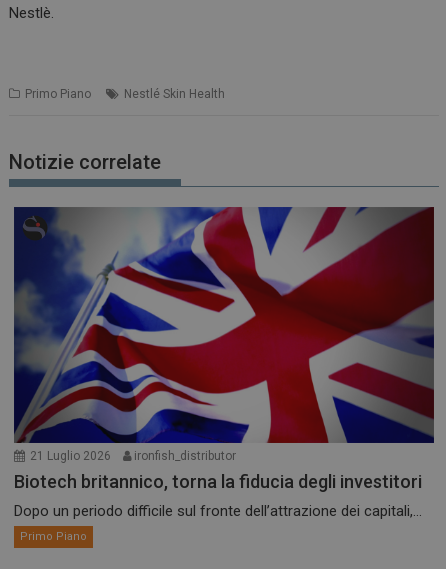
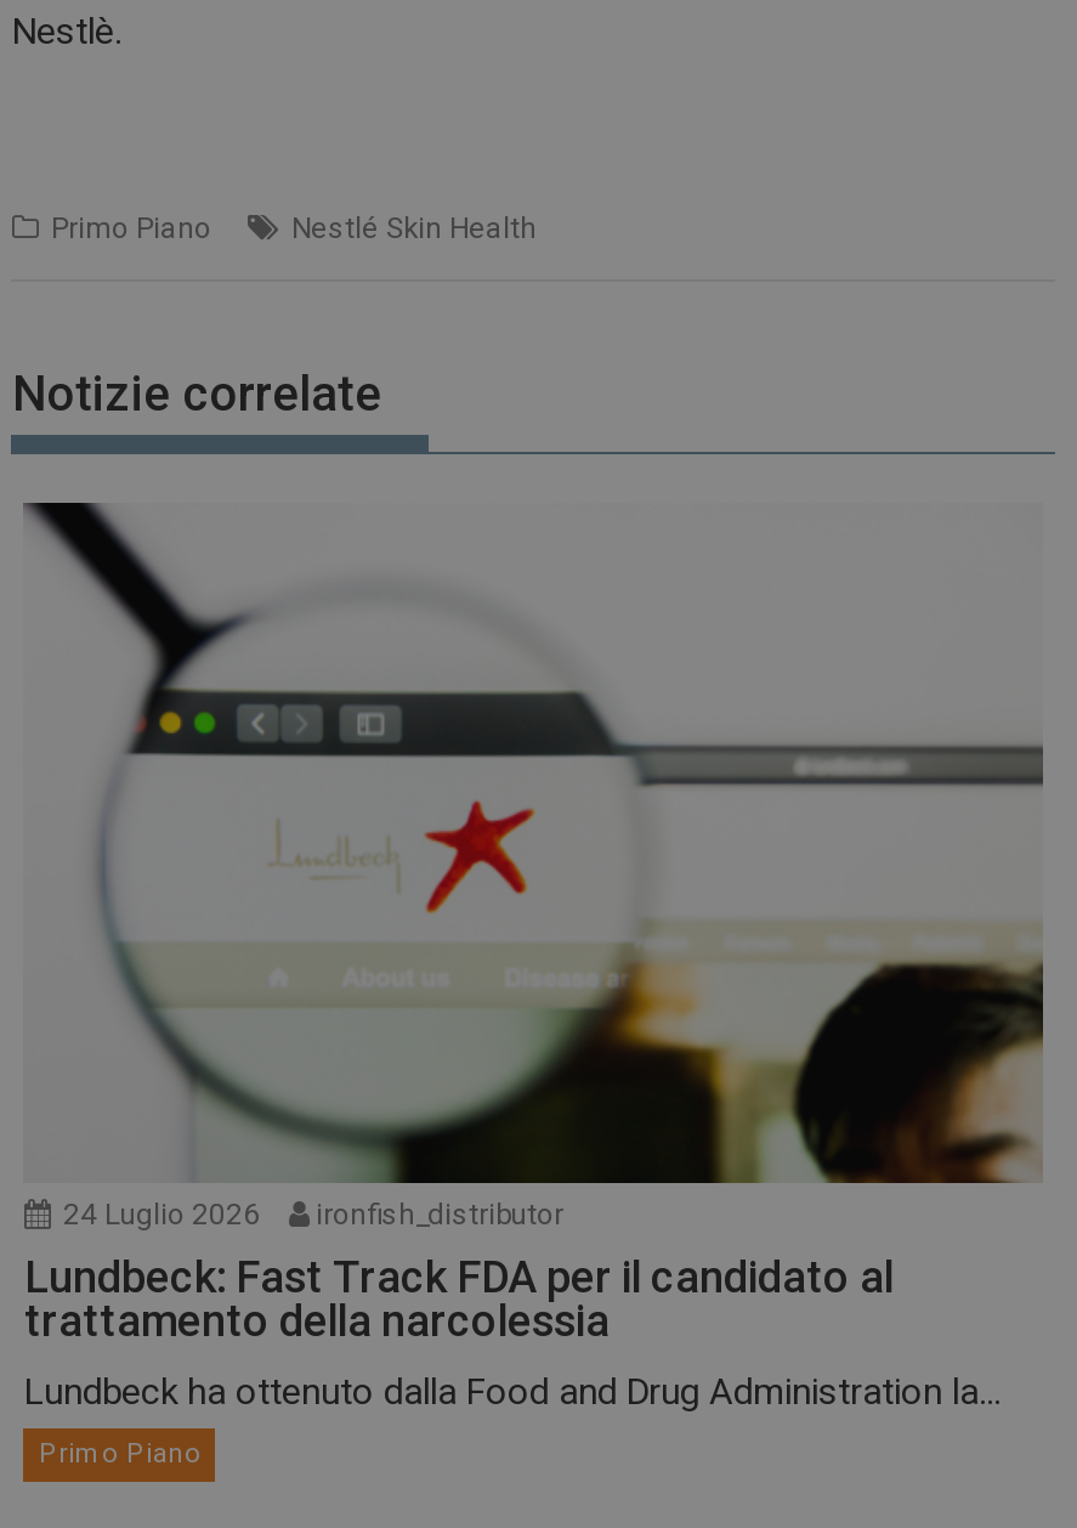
- [image]
- 21 Luglio 2026 ironfish_distributor
+ [image]
+ 24 Luglio 2026 ironfish_distributor

- Biotech britannico, torna la fiducia degli investitori
+ Lundbeck: Fast Track FDA per il candidato al
+ trattamento della narcolessia

- Dopo un periodo difficile sul fronte dell’attrazione dei capitali,...
+ Lundbeck ha ottenuto dalla Food and Drug Administration la...
